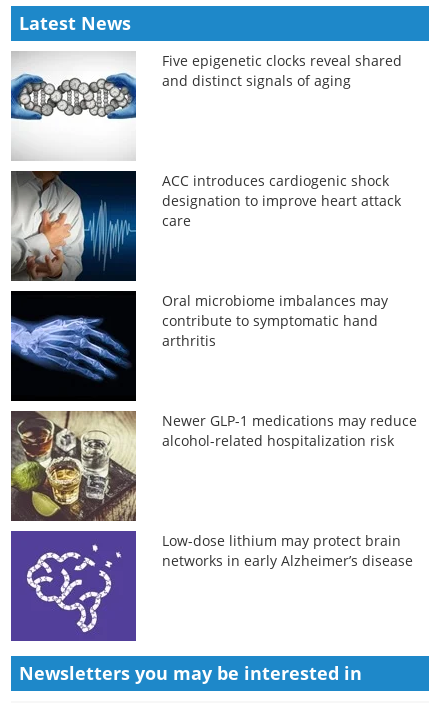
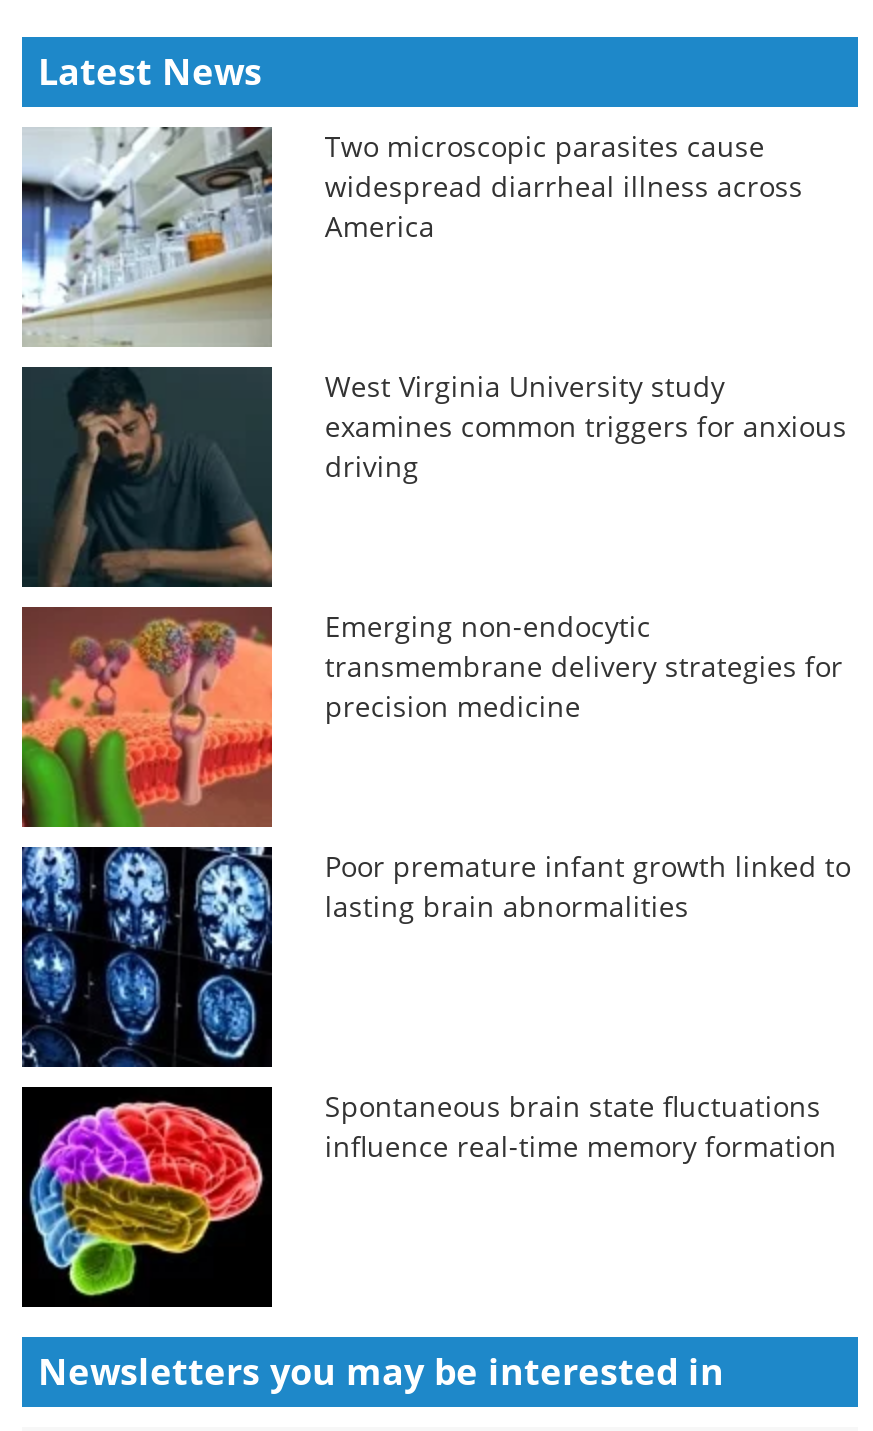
- [image]
- Five epigenetic clocks reveal shared
- and distinct signals of aging
+ [image]
+ Two microscopic parasites cause
+ widespread diarrheal illness across
+ America

- [image]
- ACC introduces cardiogenic shock
- designation to improve heart attack
- care
+ [image]
+ West Virginia University study
+ examines common triggers for anxious
+ driving

- [image]
- Oral microbiome imbalances may
- contribute to symptomatic hand
- arthritis
+ [image]
+ Emerging non-endocytic
+ transmembrane delivery strategies for
+ precision medicine

- [image]
- Newer GLP-1 medications may reduce
- alcohol-related hospitalization risk
+ [image]
+ Poor premature infant growth linked to
+ lasting brain abnormalities

- [image]
- Low-dose lithium may protect brain
- networks in early Alzheimer’s disease
+ [image]
+ Spontaneous brain state fluctuations
+ influence real-time memory formation
